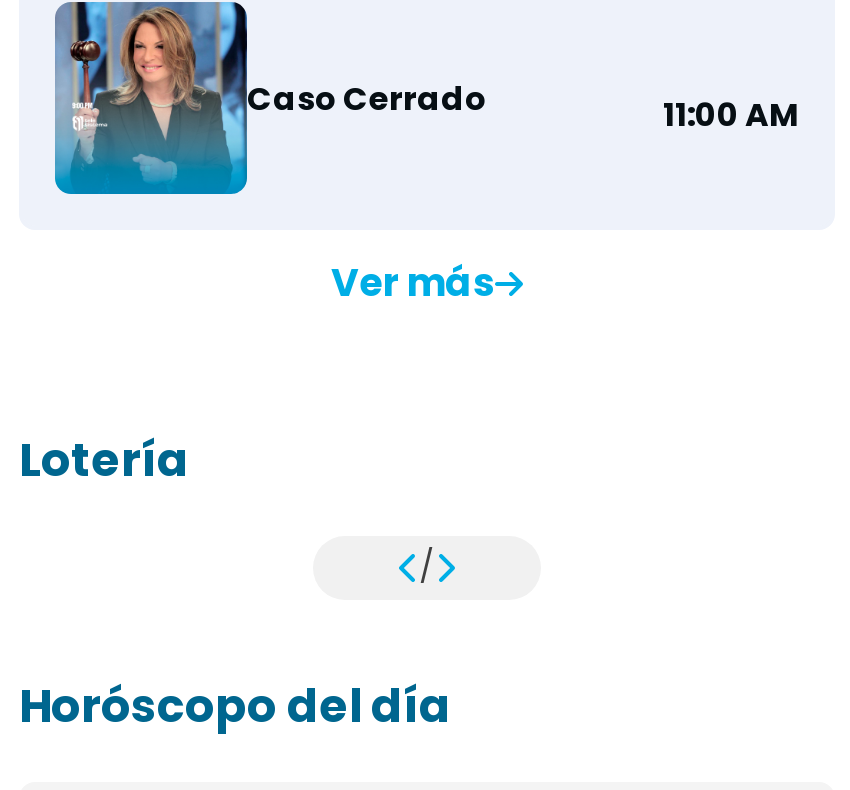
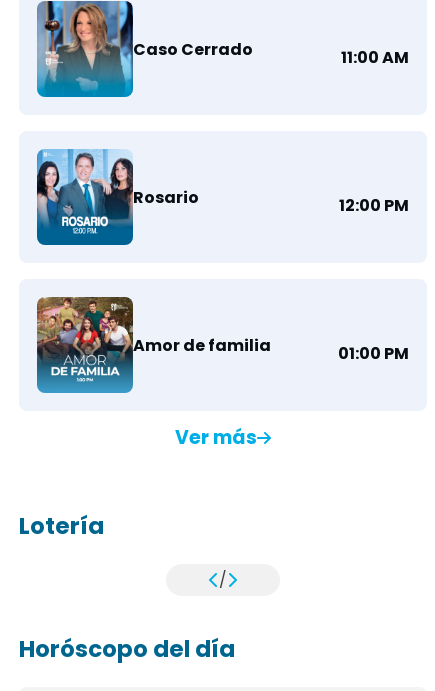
+ [image]
+ Rosario
+ 12:00 PM

+ [image]
+ Amor de familia
+ 01:00 PM
